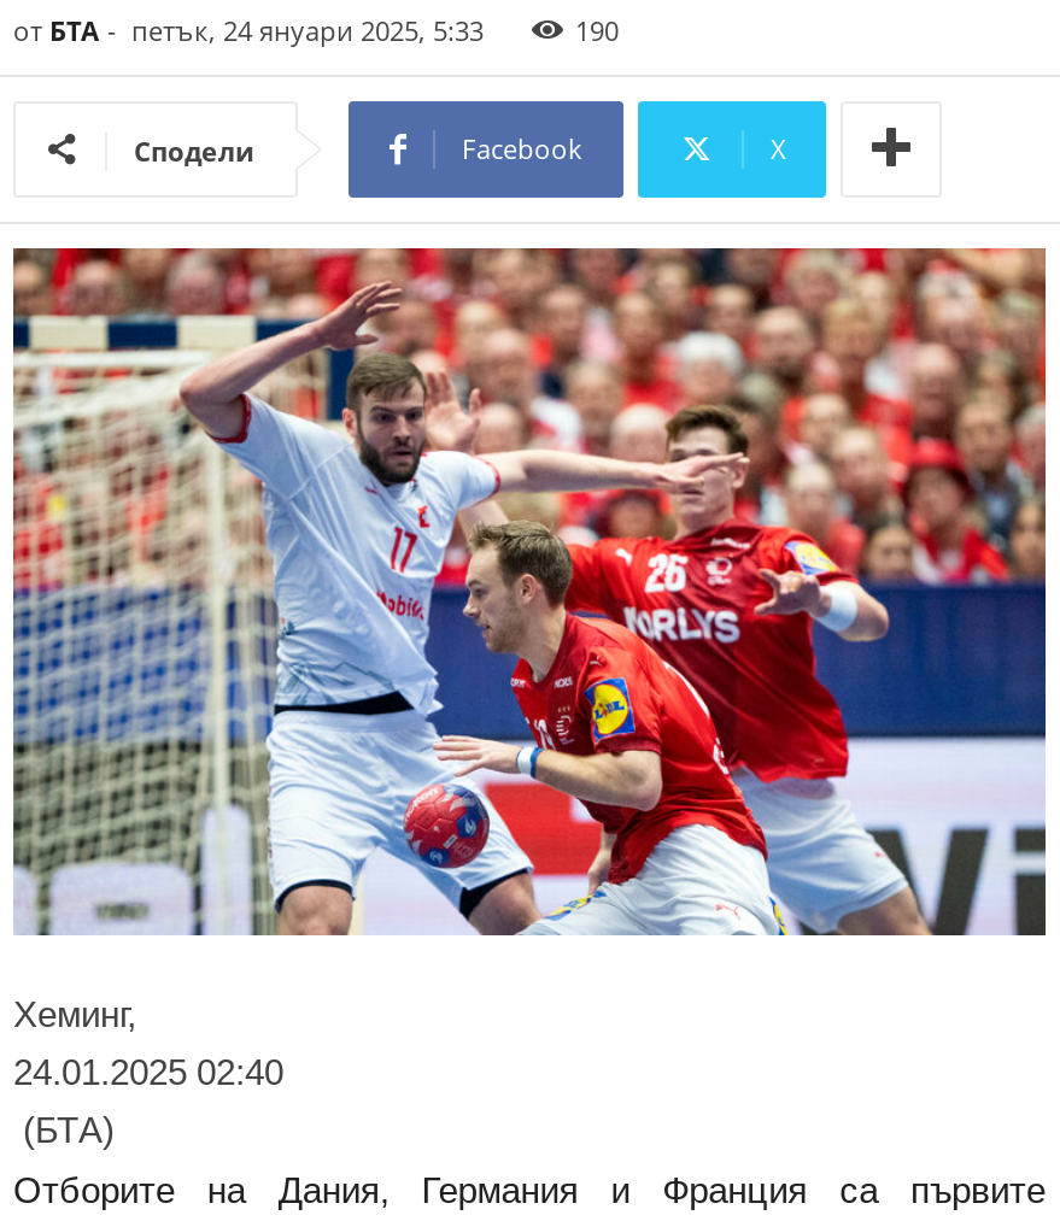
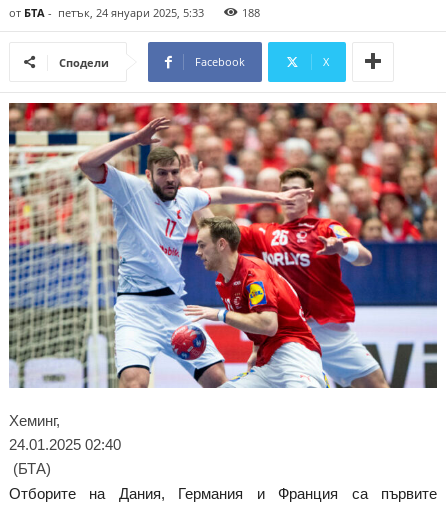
- 190
+ 188
